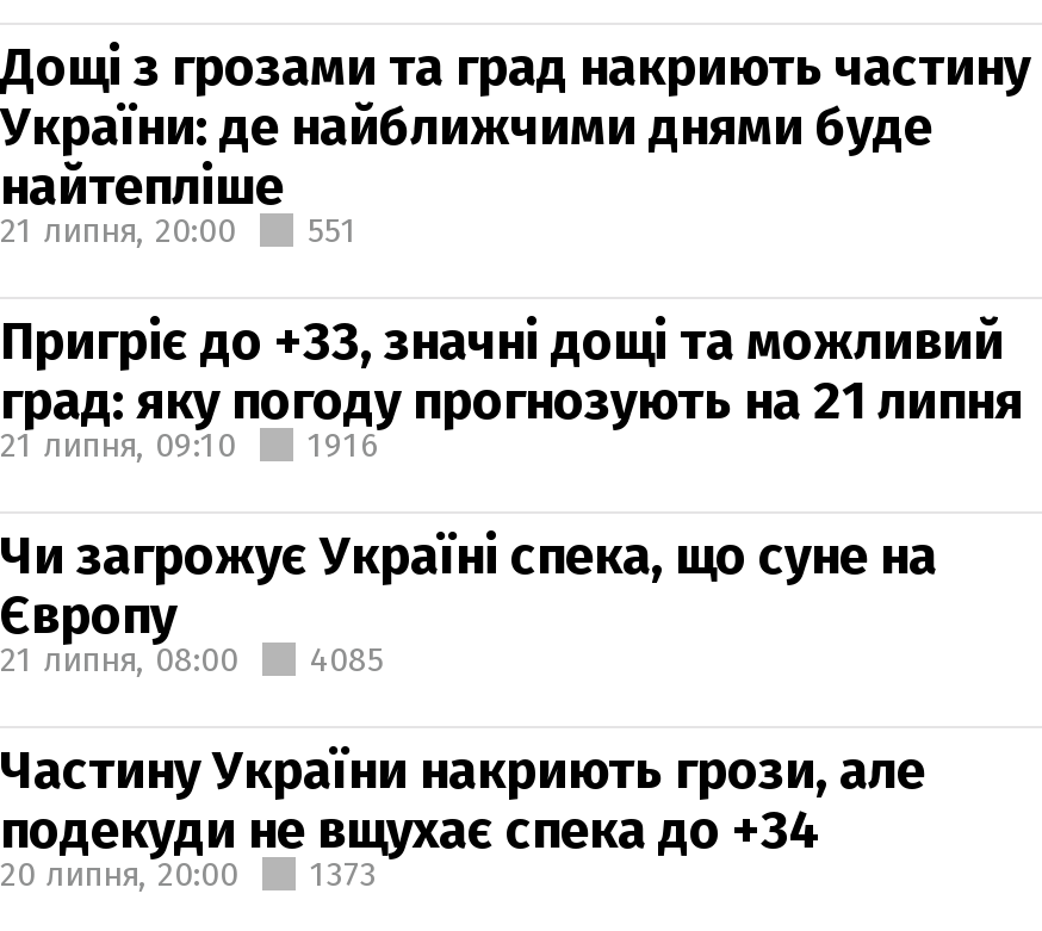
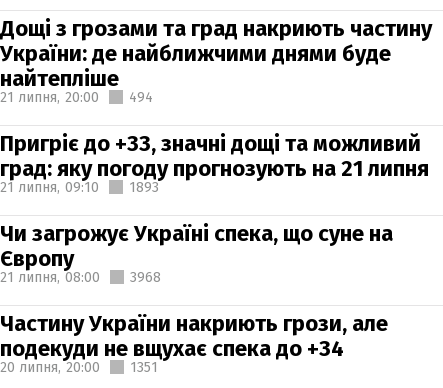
- 21 липня, 20:00 551
+ 21 липня, 20:00 494

- 1916
+ 1893

- 21 липня, 08:00 4085
+ 21 липня, 08:00 3968

- 20 липня, 20:00 1373
+ 20 липня, 20:00 1351
